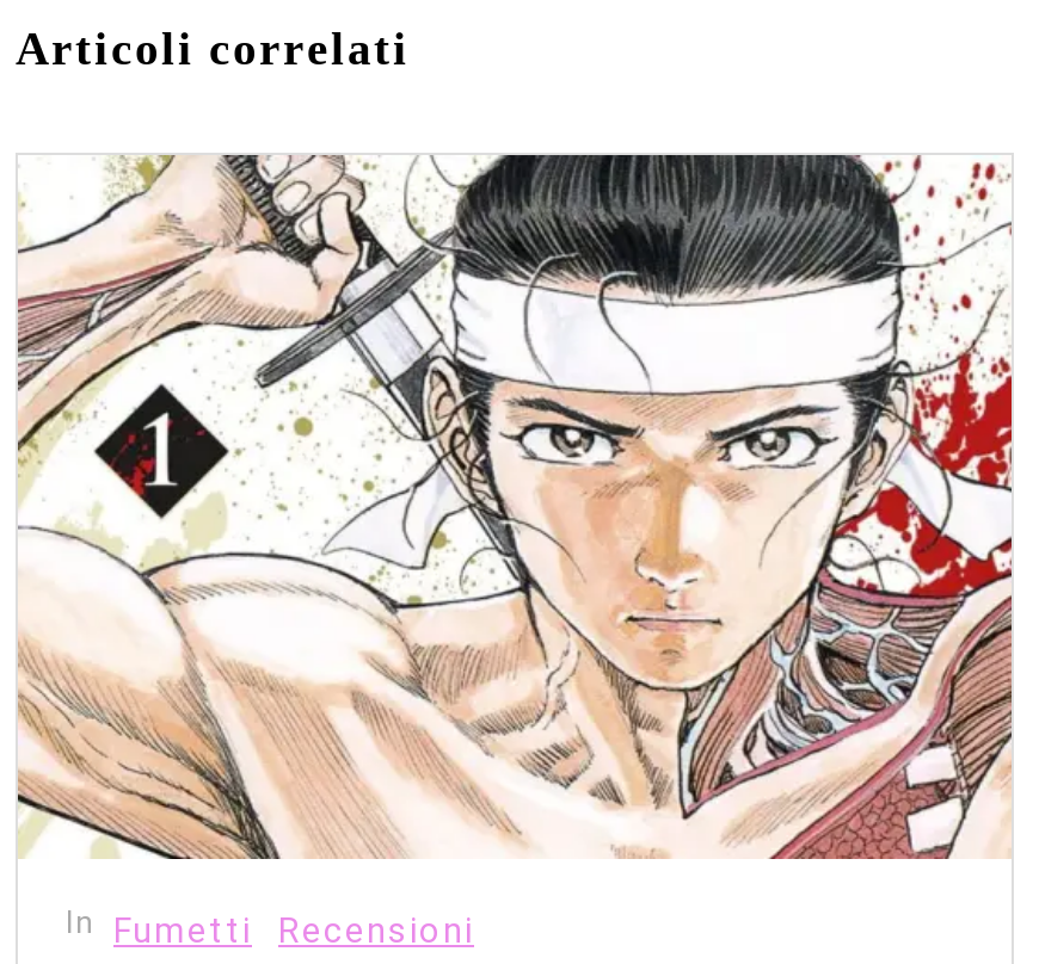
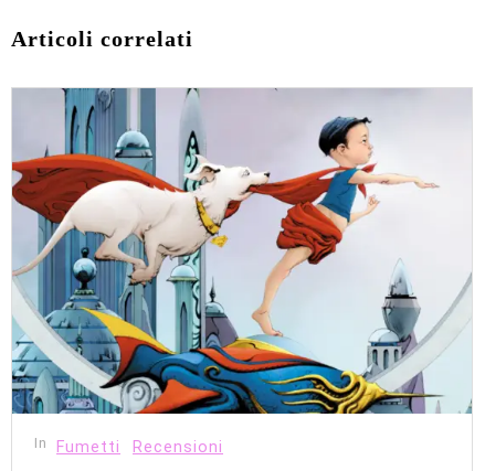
- [image]
+ [image]
